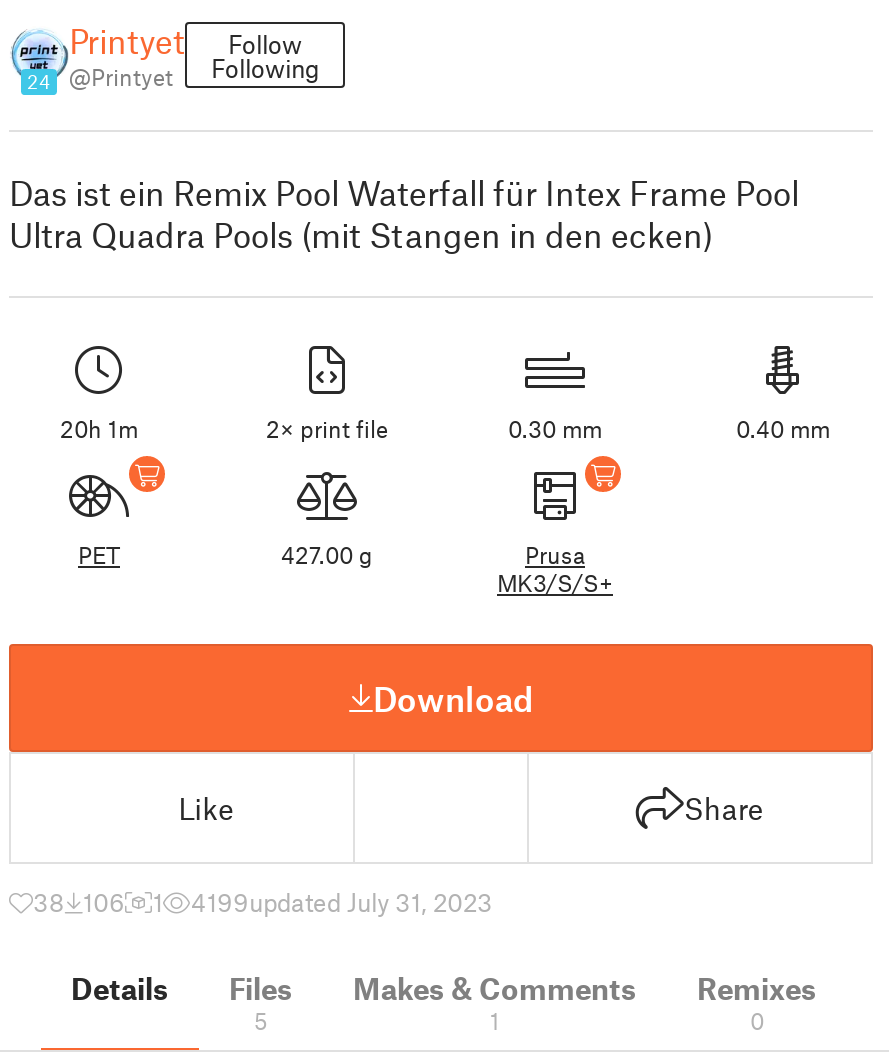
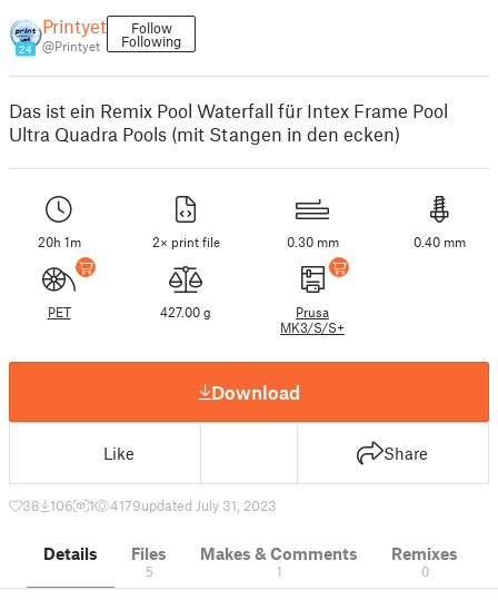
- 38 106 1 4199updated July 31, 2023
+ 38 106 1 4179updated July 31, 2023
